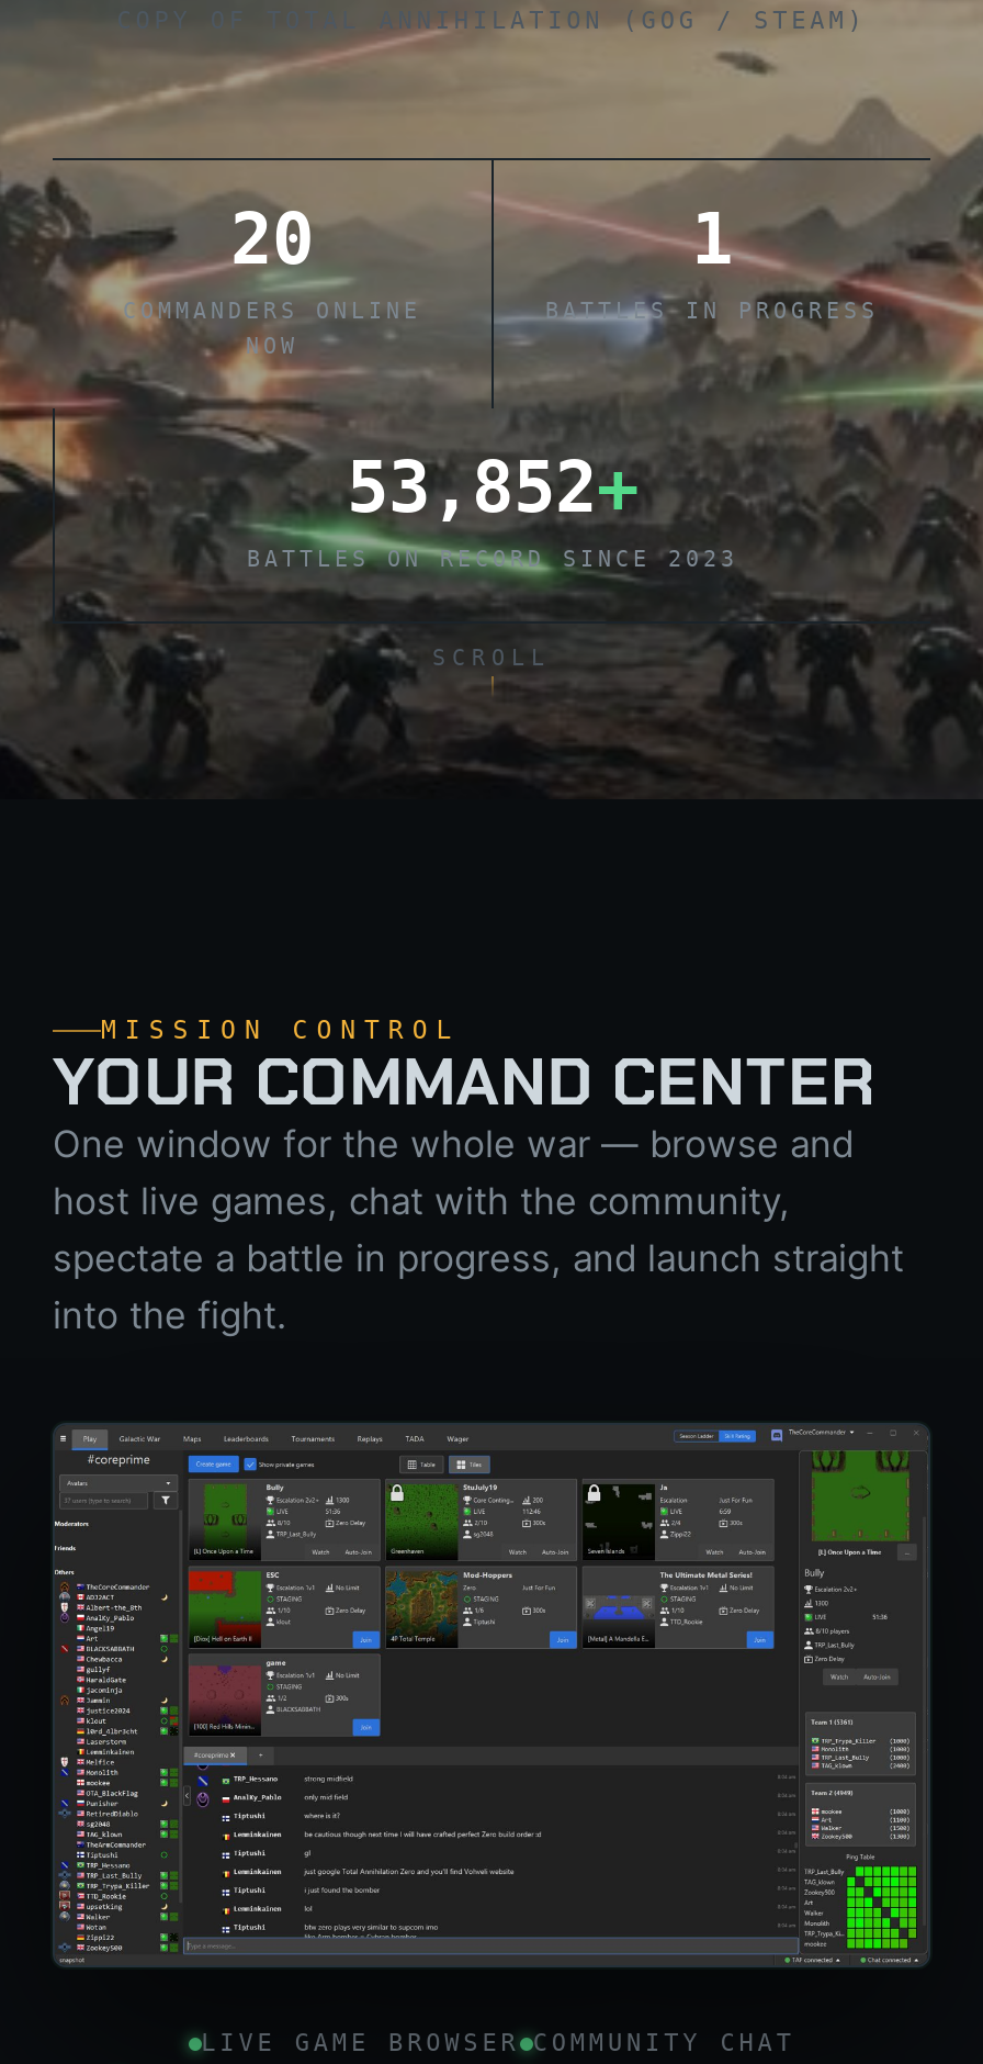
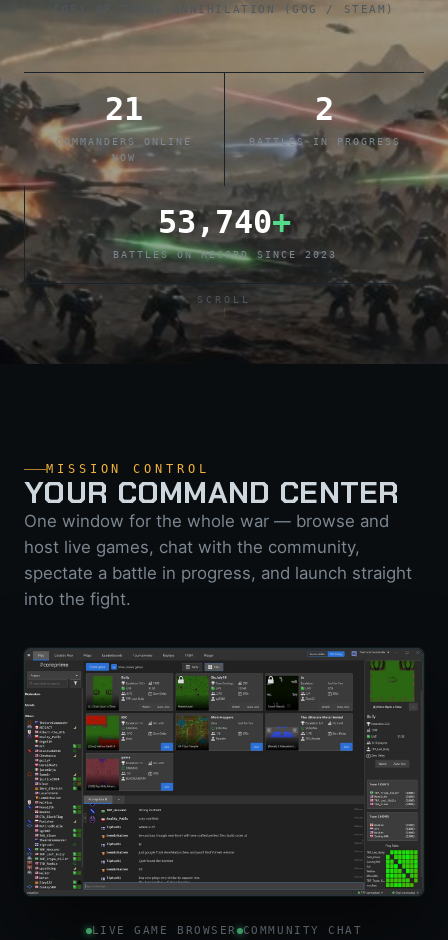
- 20
+ 21

- 1
+ 2

- 53,852+
+ 53,740+
